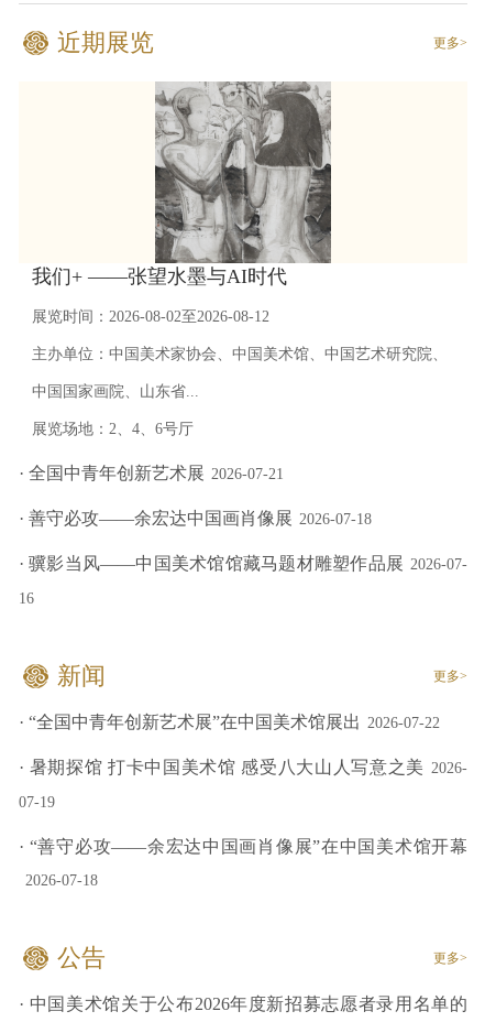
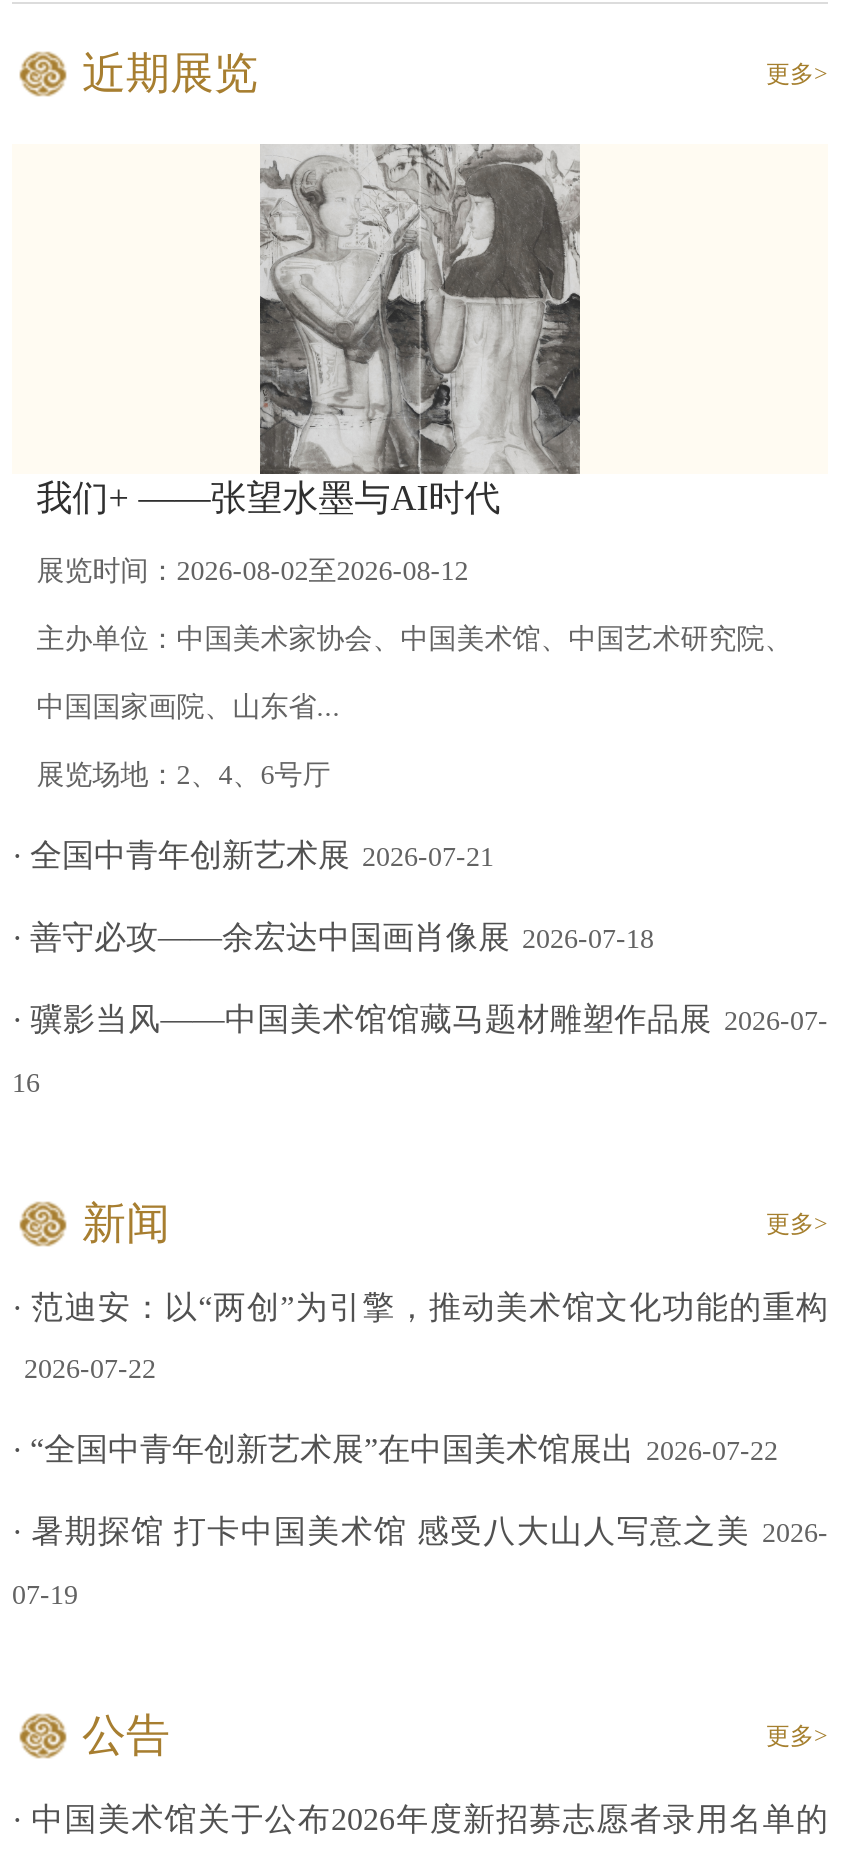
+ · 范迪安：以“两创”为引擎，推动美术馆文化功能的重构
+ 2026-07-22

moved down: · “全国中青年创新艺术展”在中国美术馆展出 2026-07-22 | · 暑期探馆 打卡中国美术馆 感受八大山人写意之美 2026- | 07-19

- · “善守必攻——余宏达中国画肖像展”在中国美术馆开幕
- 2026-07-18
